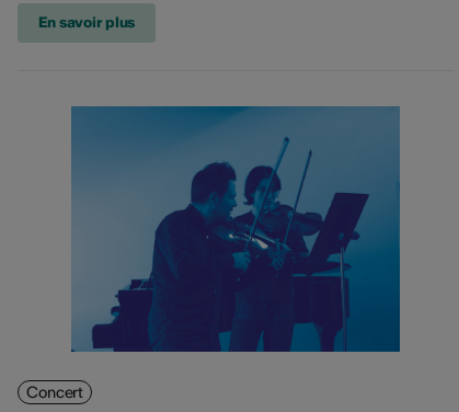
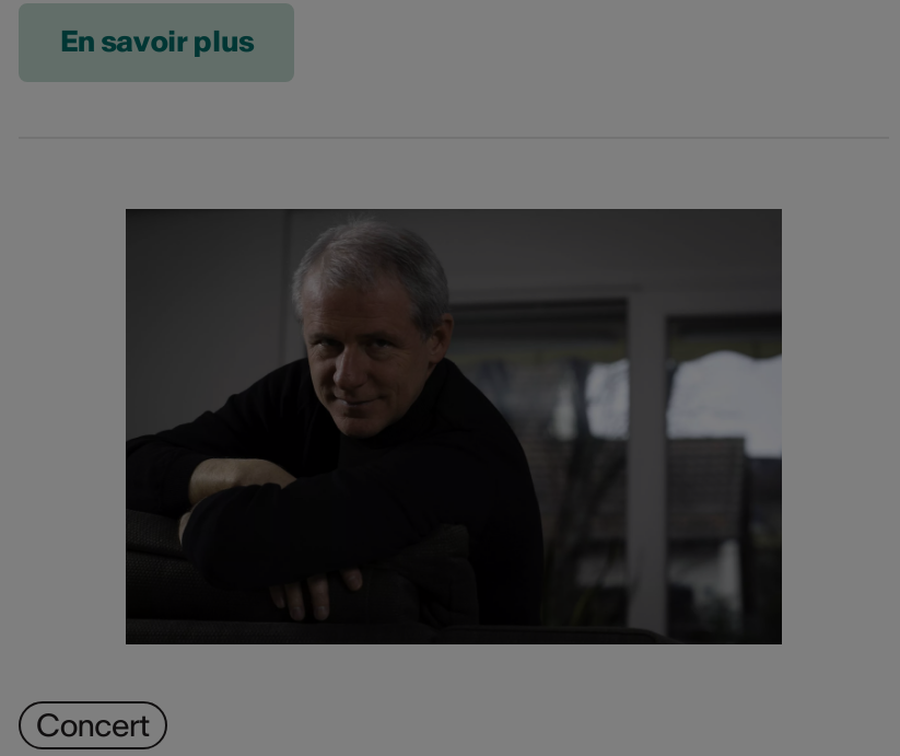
- [image]
+ [image]
